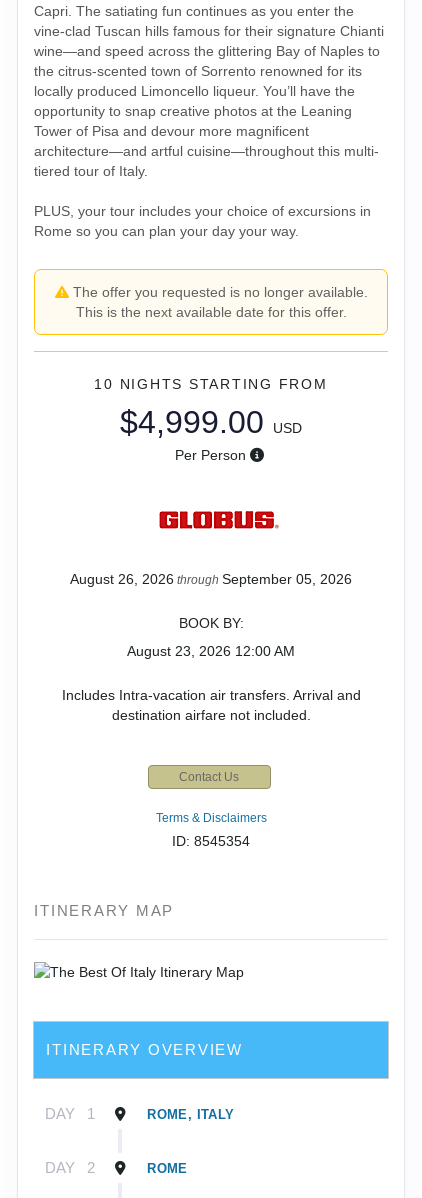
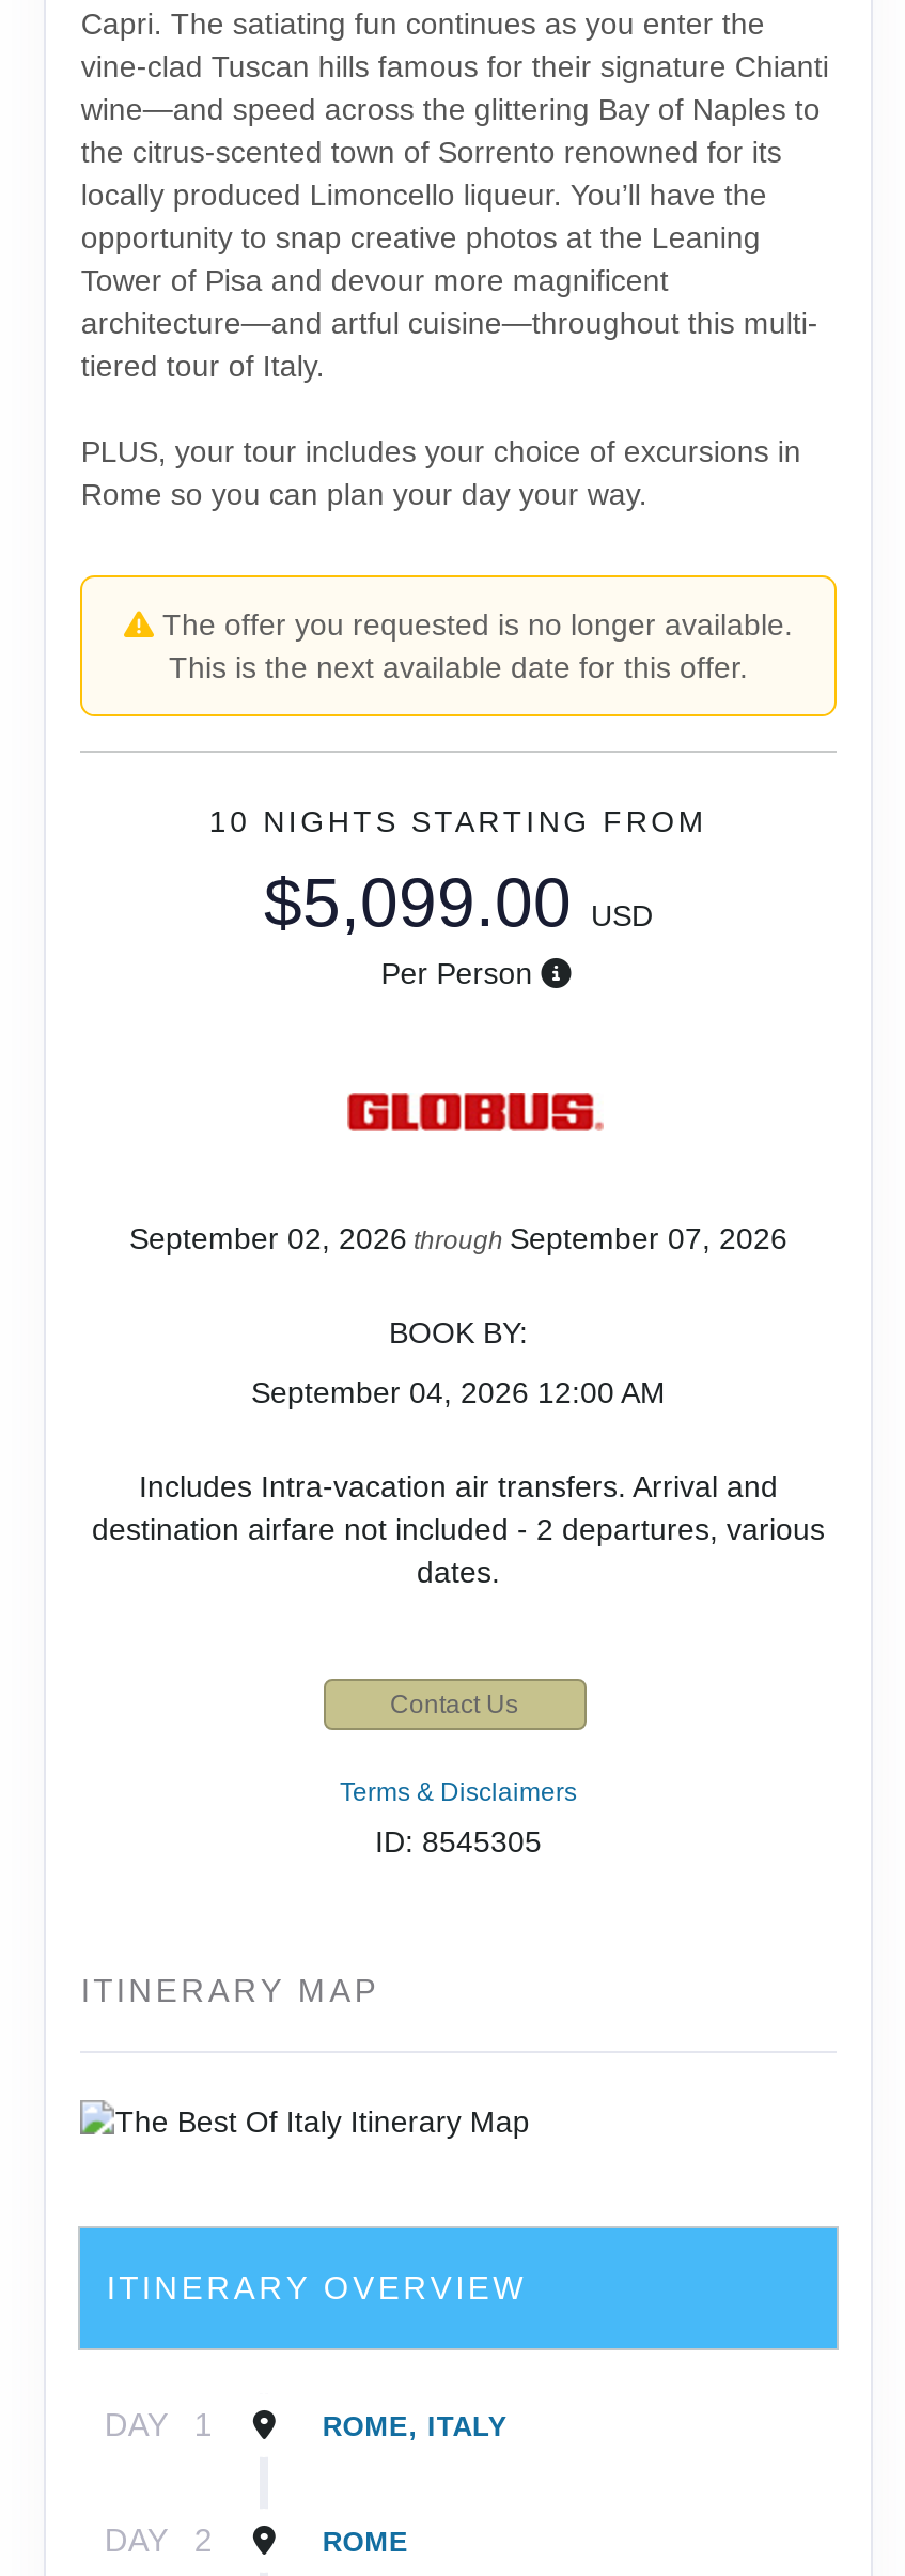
- $4,999.00 USD
+ $5,099.00 USD

- August 26, 2026 through September 05, 2026
+ September 02, 2026 through September 07, 2026

- August 23, 2026 12:00 AM
+ September 04, 2026 12:00 AM

- destination airfare not included.
+ destination airfare not included - 2 departures, various
+ dates.

- ID: 8545354
+ ID: 8545305
